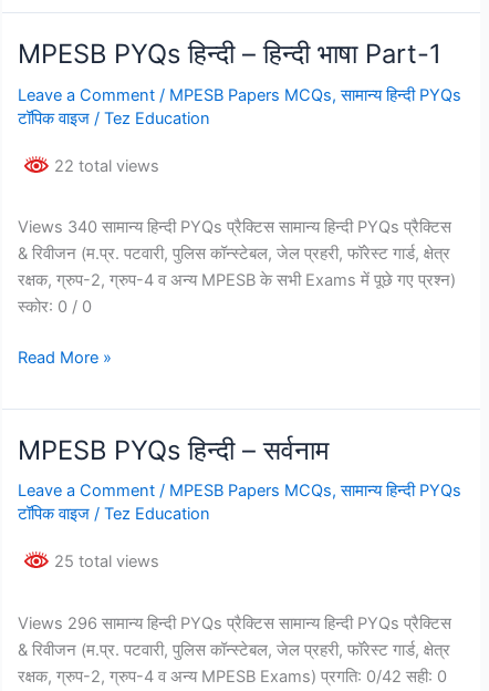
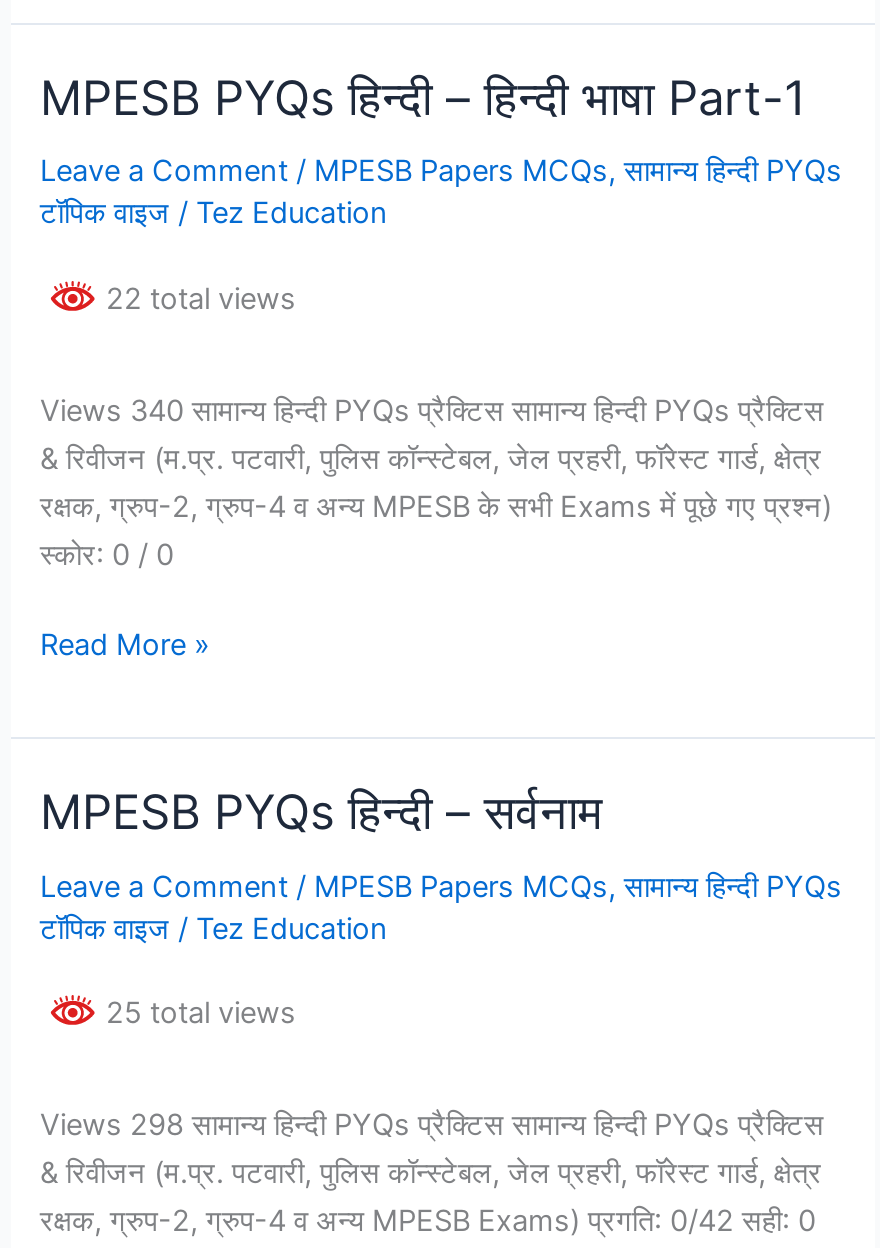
- Views 296 सामान्य हिन्दी PYQs प्रैक्टिस सामान्य हिन्दी PYQs प्रैक्टिस
+ Views 298 सामान्य हिन्दी PYQs प्रैक्टिस सामान्य हिन्दी PYQs प्रैक्टिस
